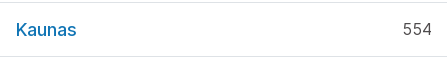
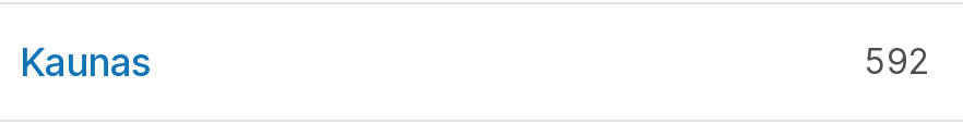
- 554
+ 592
